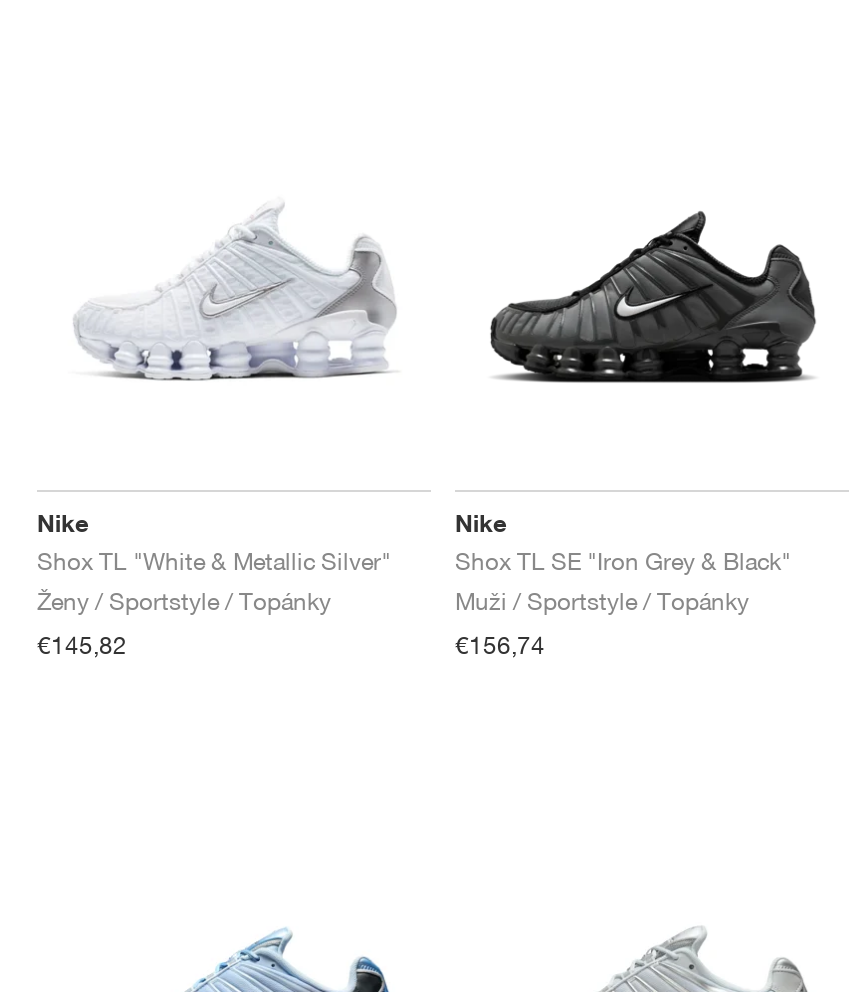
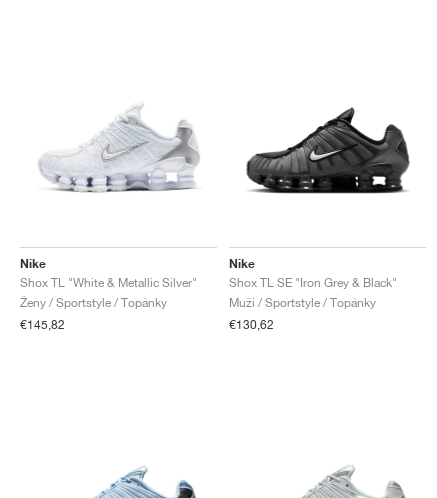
- €156,74
+ €130,62
